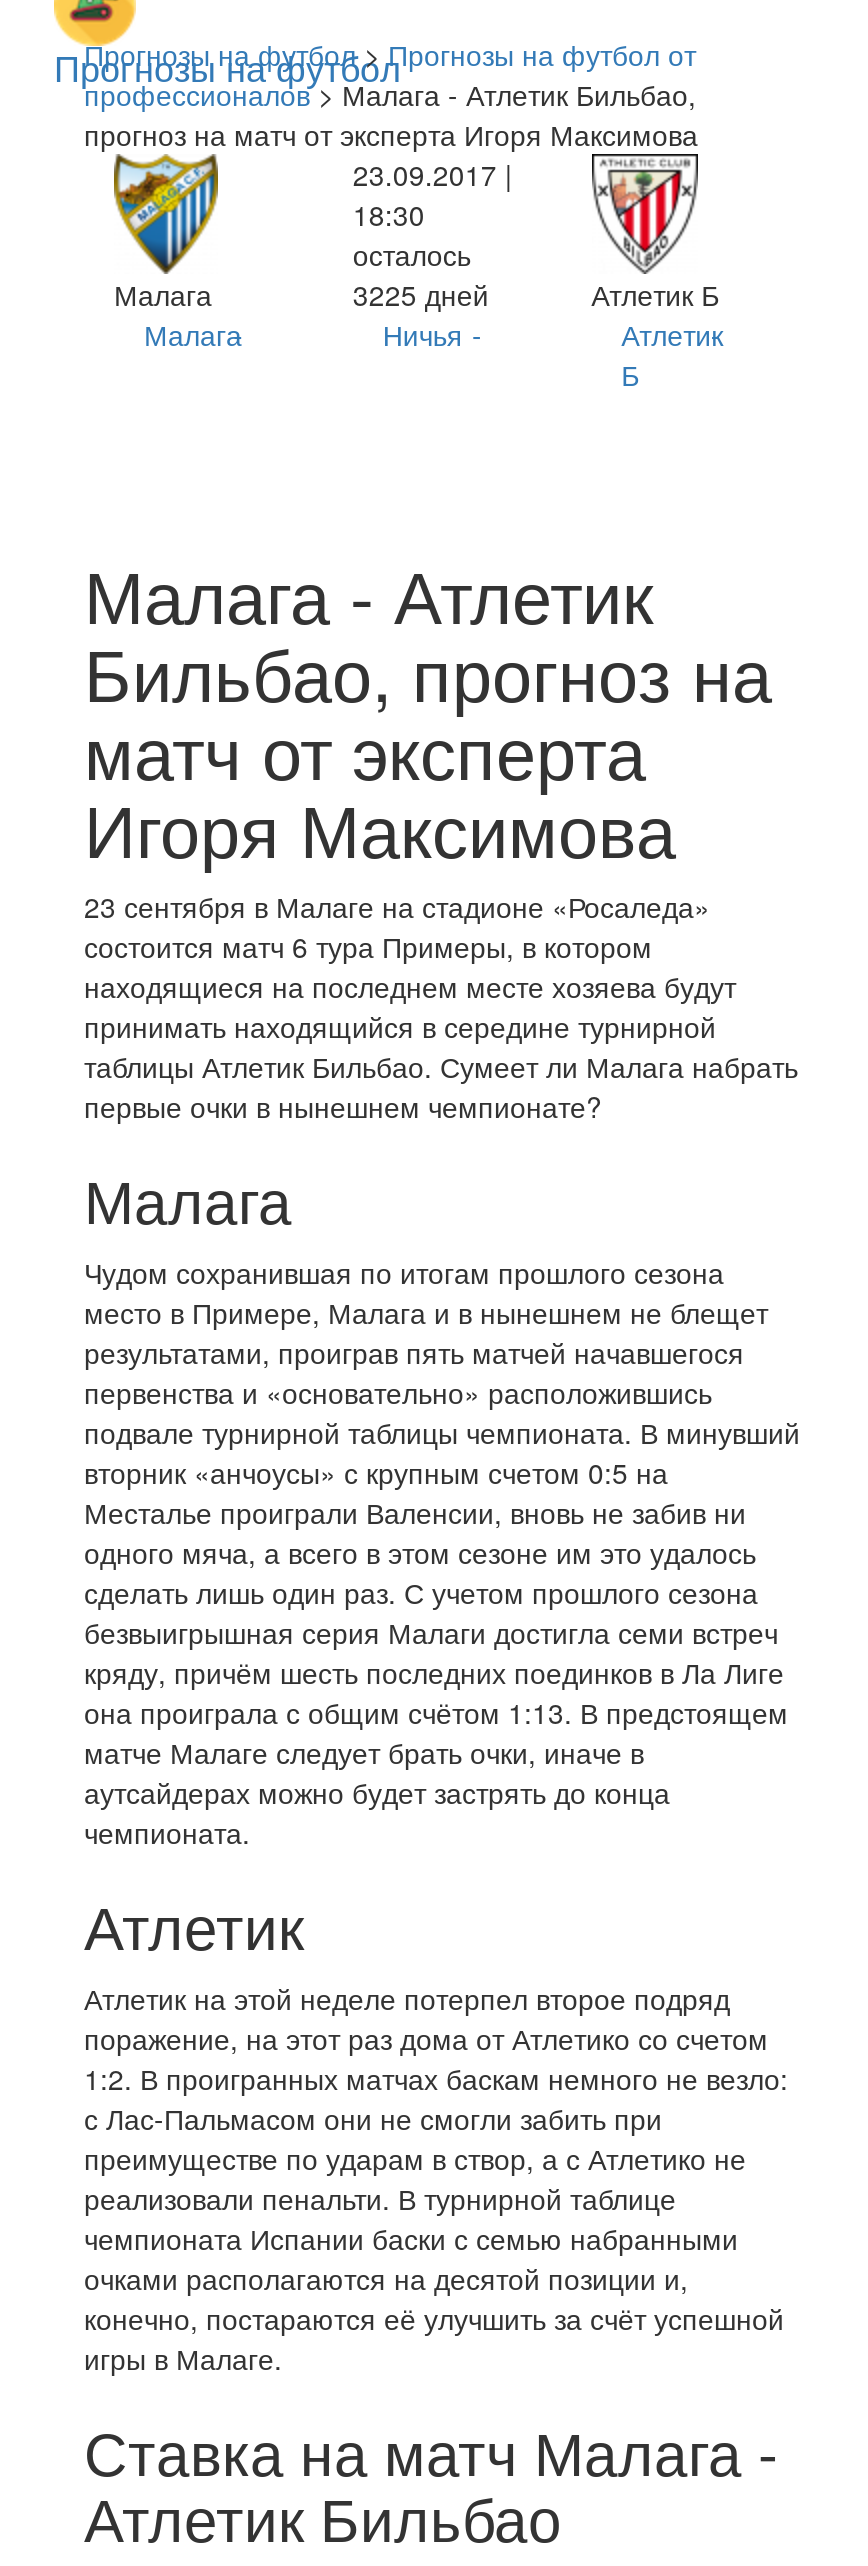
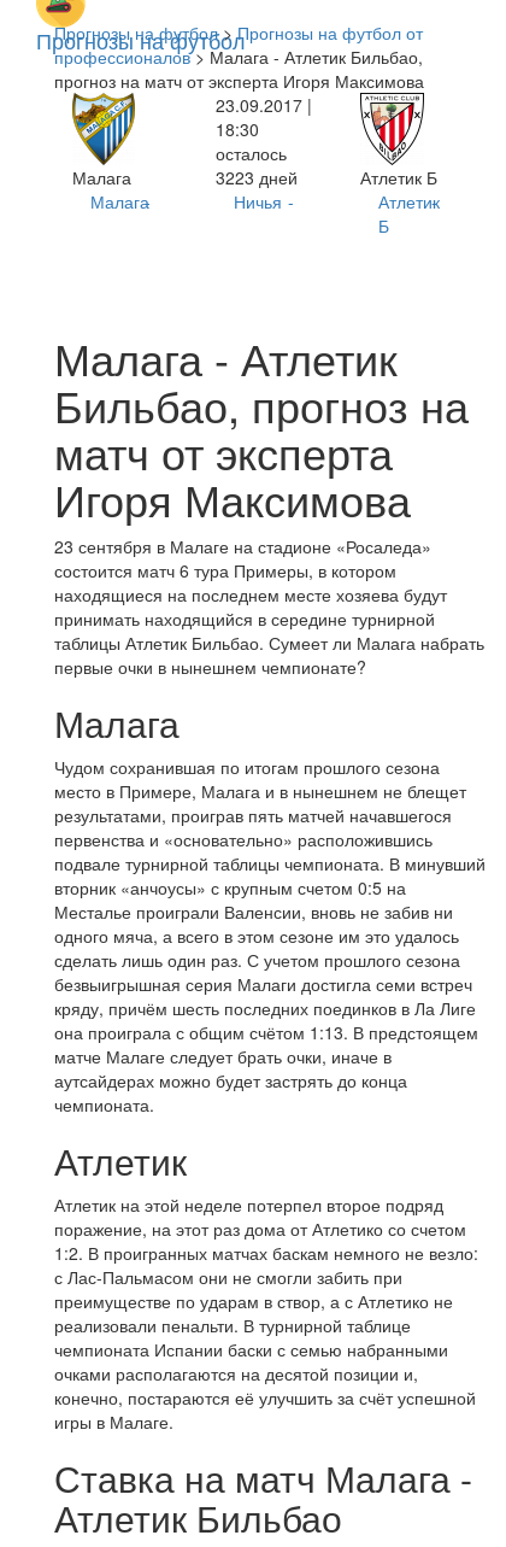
- 3225 дней
+ 3223 дней
